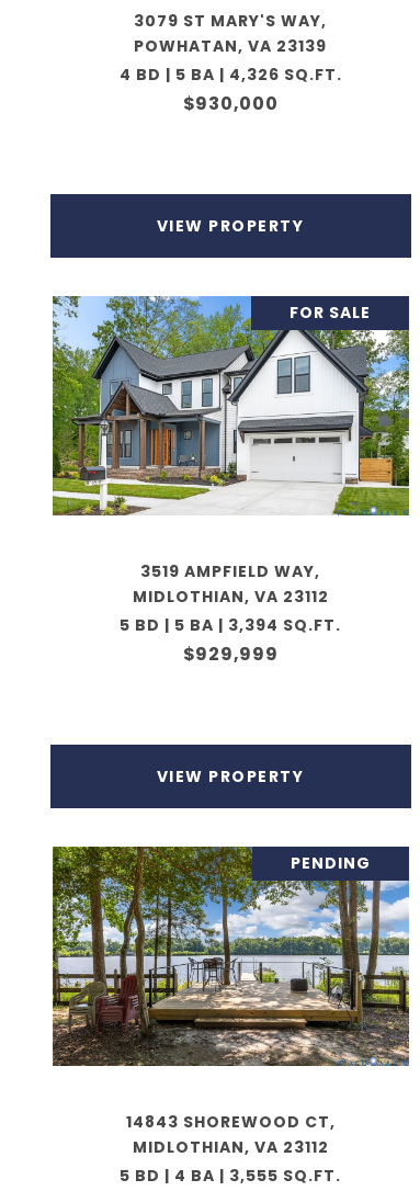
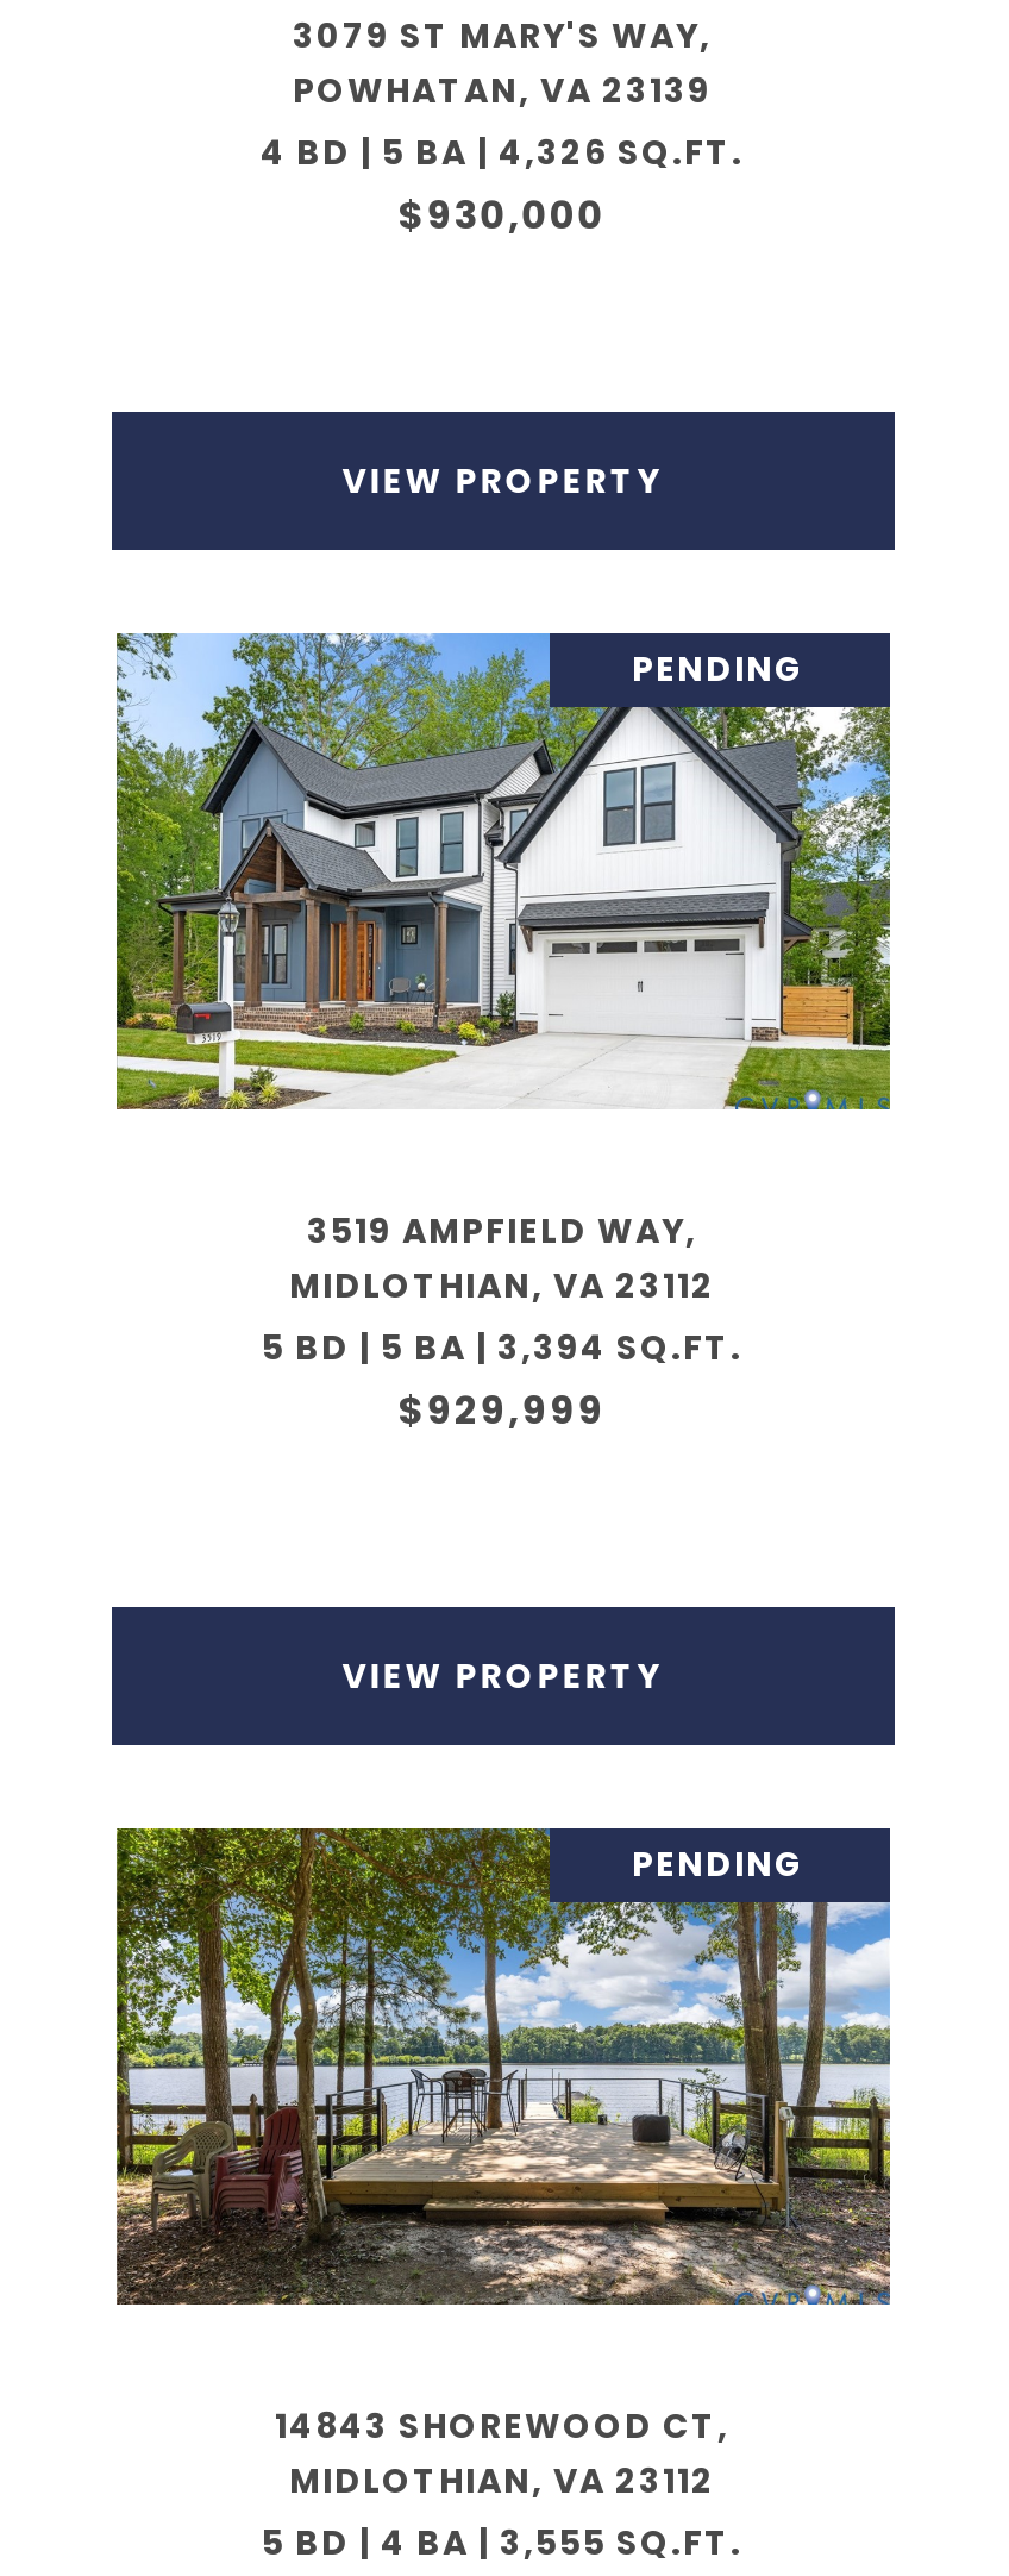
- FOR SALE
+ PENDING
